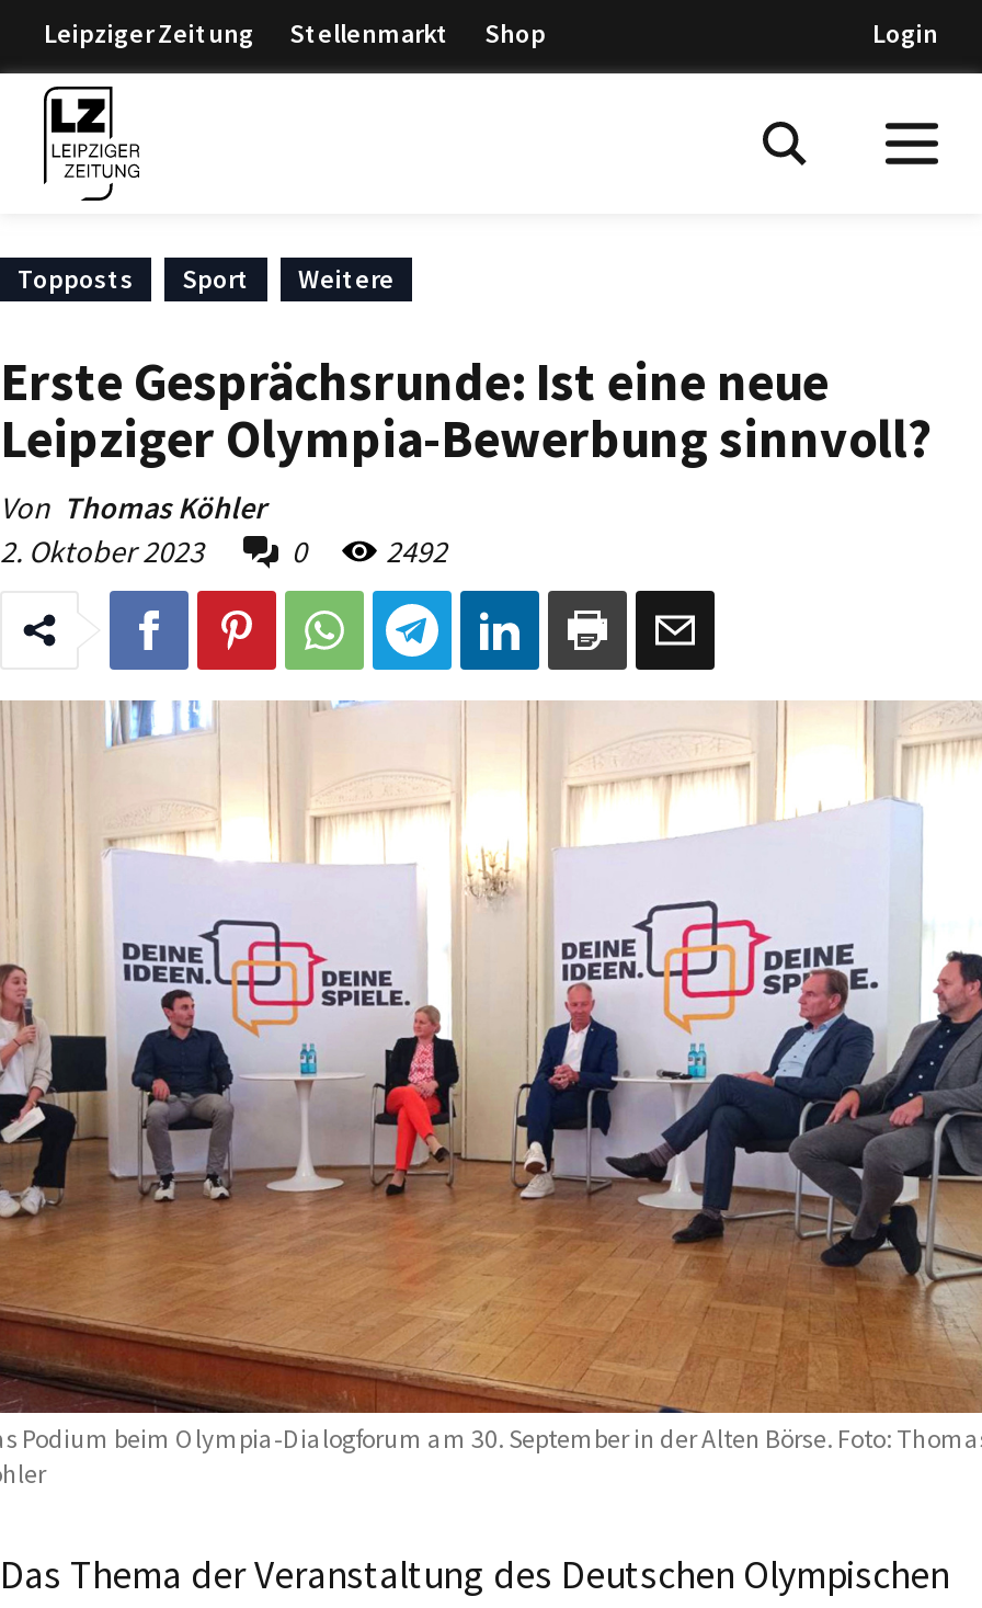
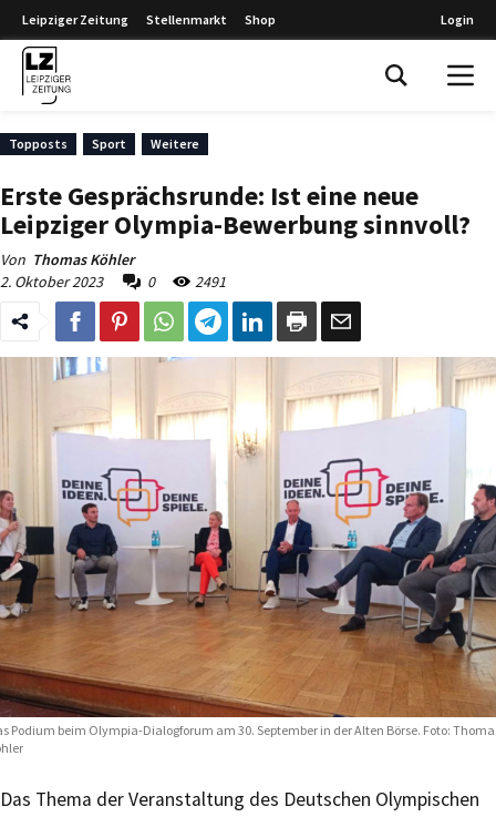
- 0 2492
+ 0 2491
